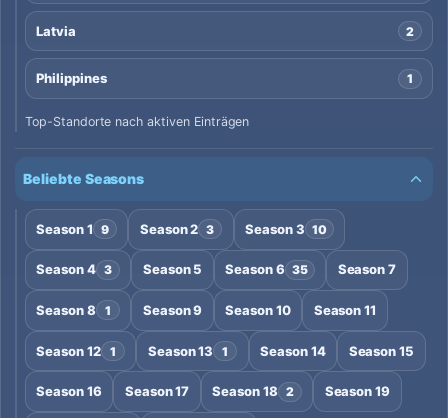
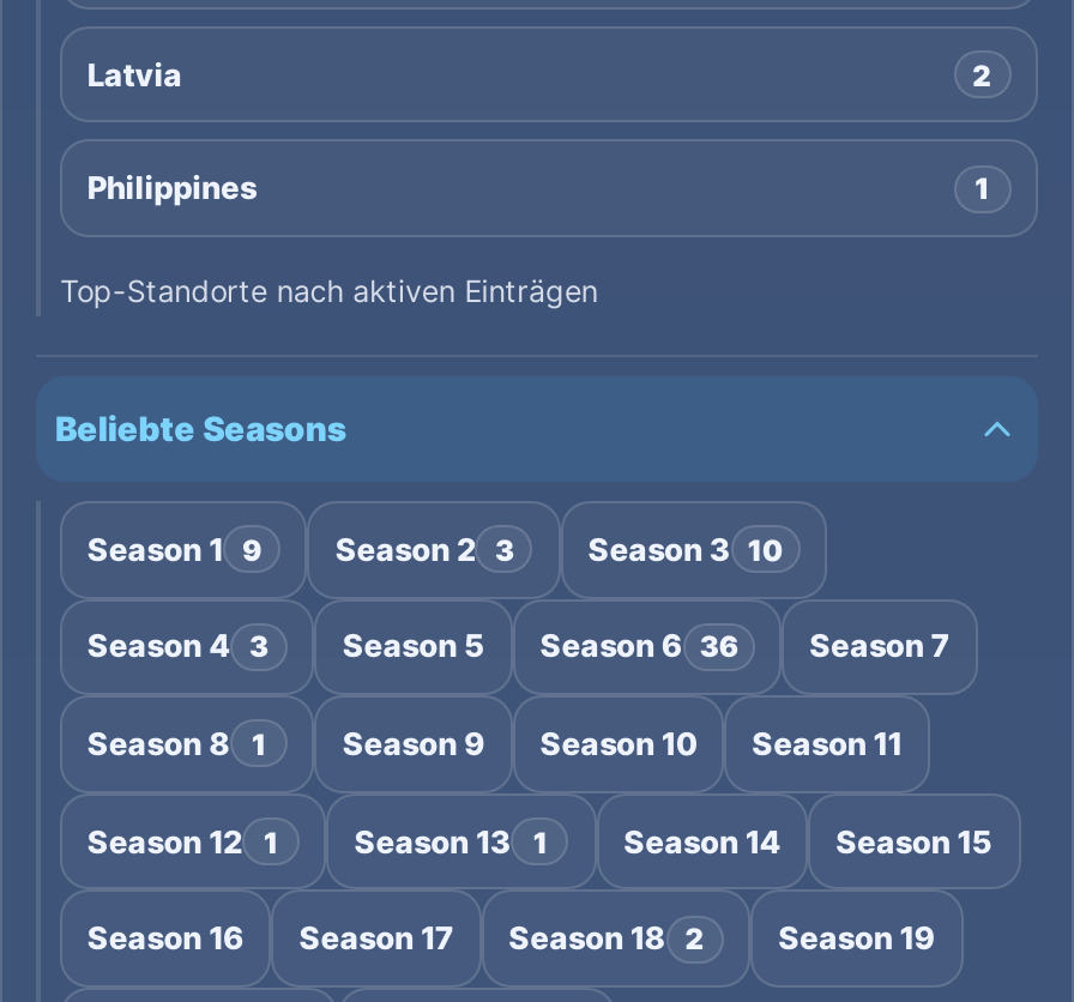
- Season 4 3 Season 5 Season 6 35 Season 7
+ Season 4 3 Season 5 Season 6 36 Season 7
